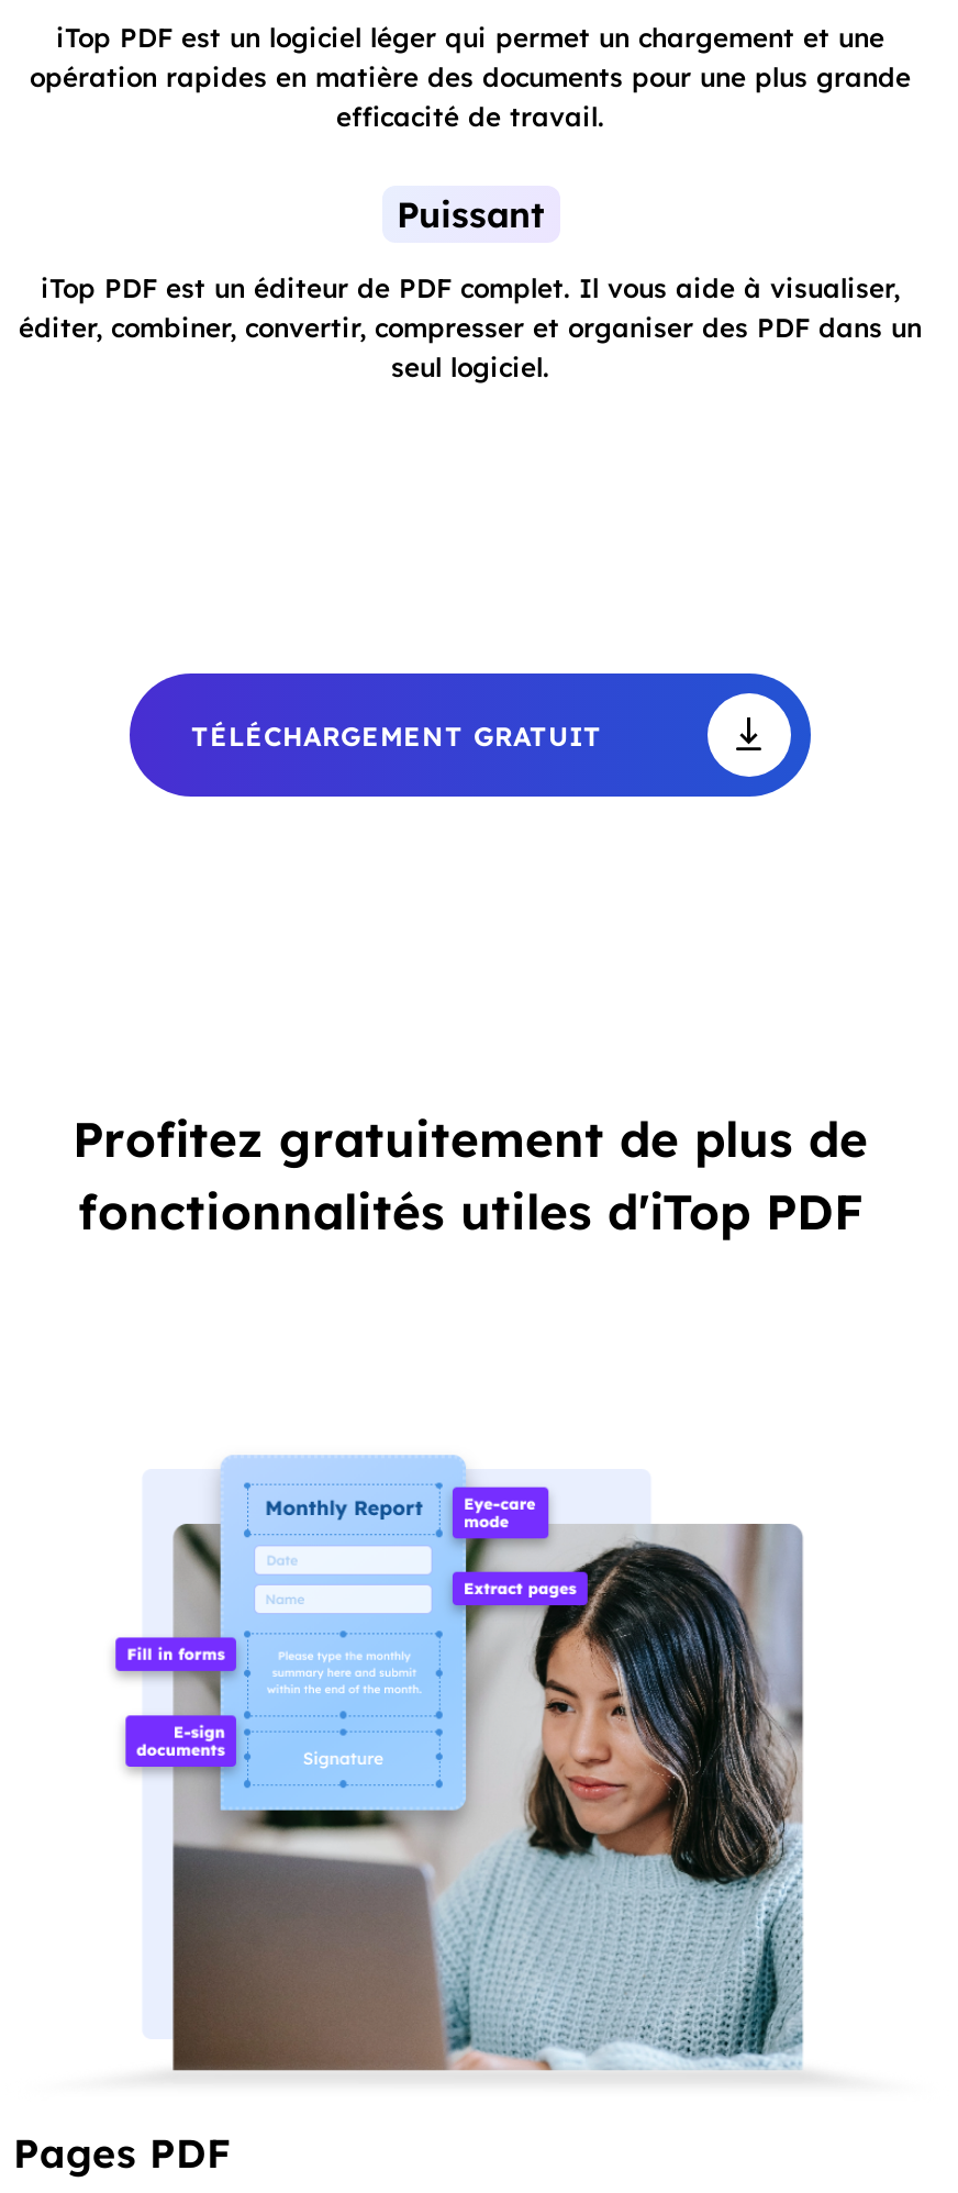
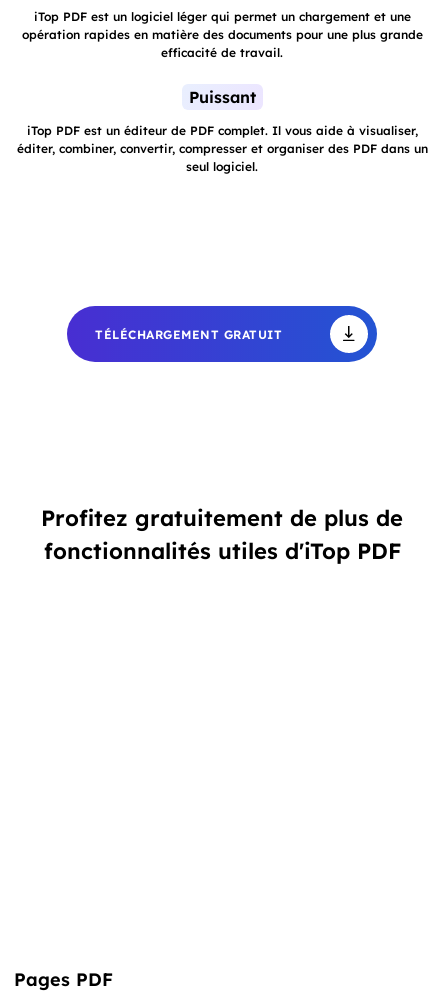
- [image]
